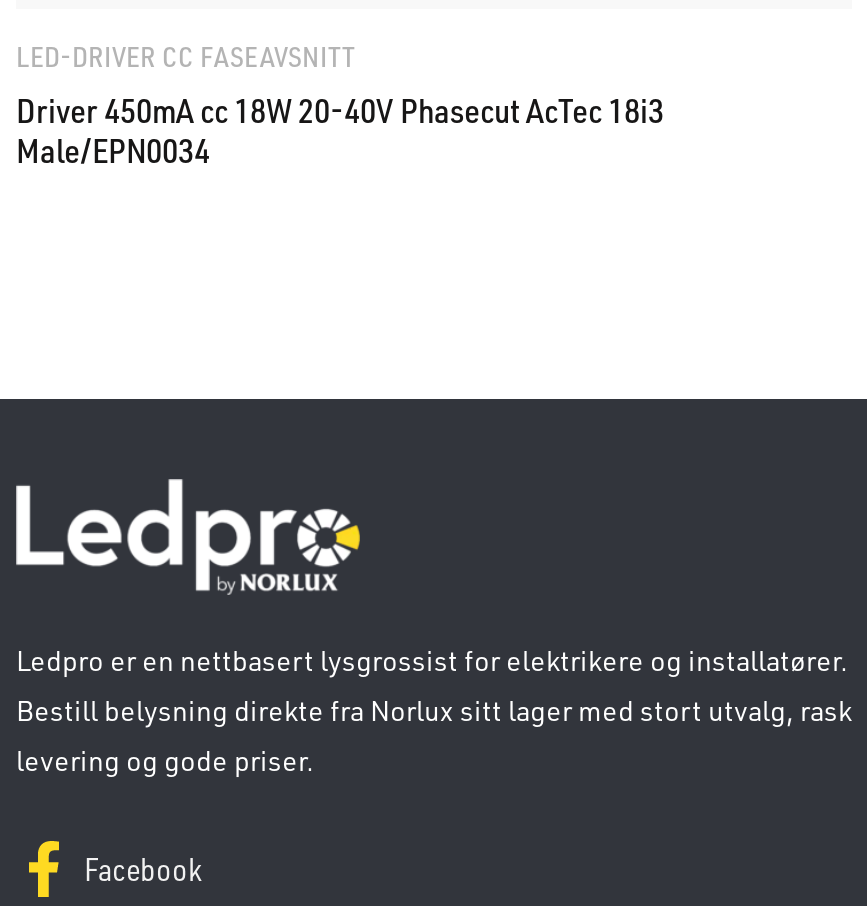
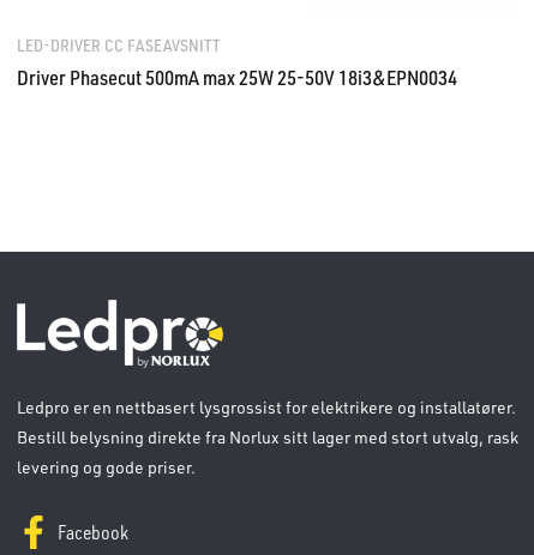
- Driver 450mA cc 18W 20-40V Phasecut AcTec 18i3
- Male/EPN0034
+ Driver Phasecut 500mA max 25W 25-50V 18i3&EPN0034
